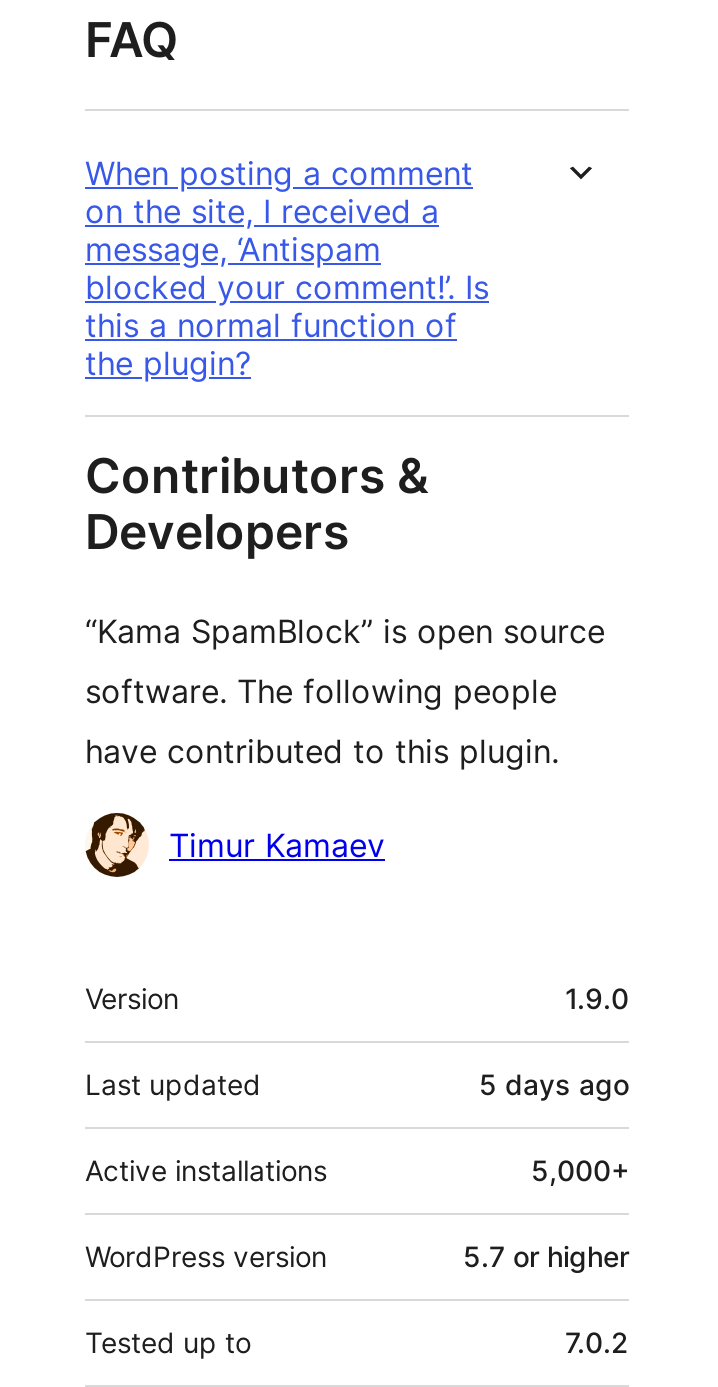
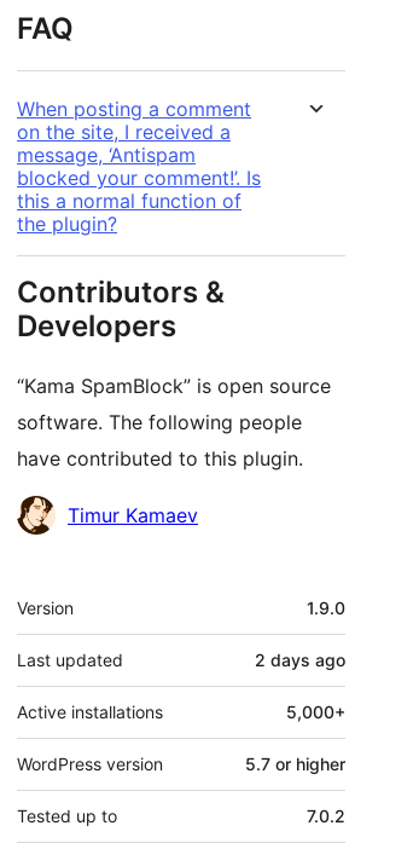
- 5 days ago
+ 2 days ago
